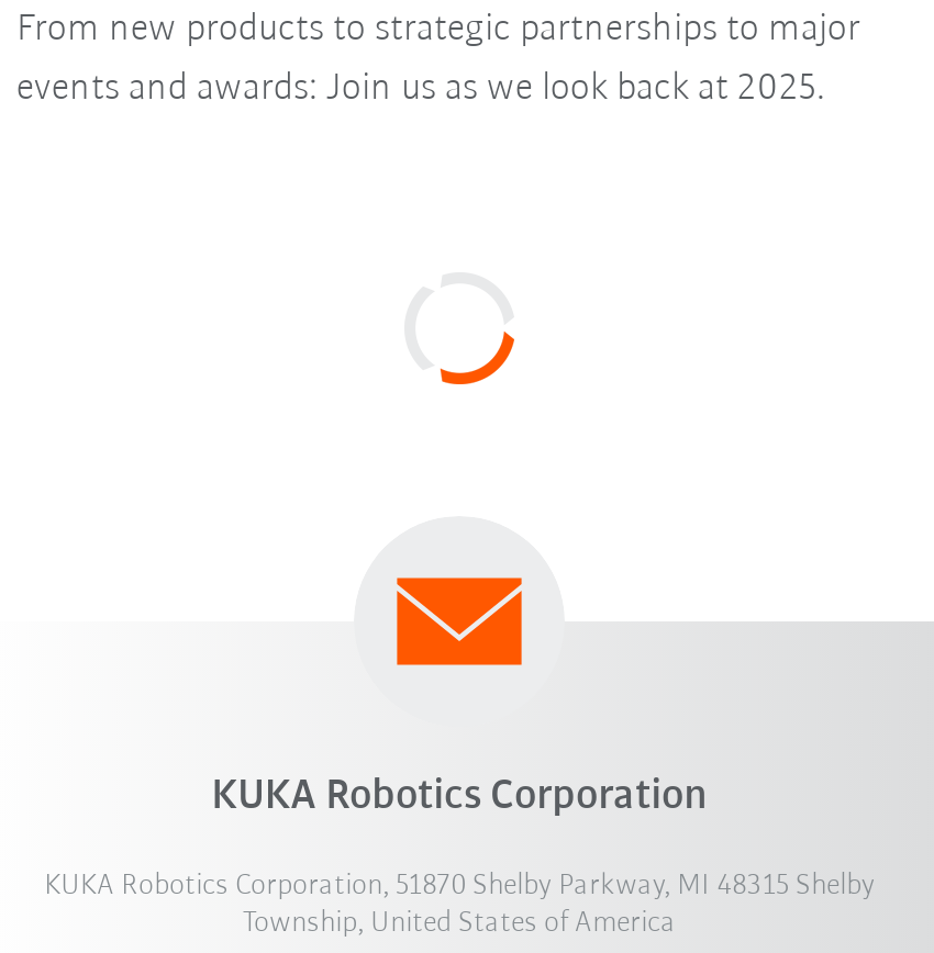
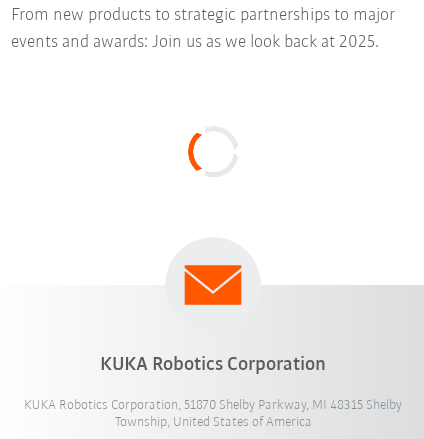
- [image]
+ [image]
